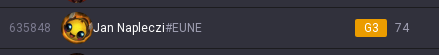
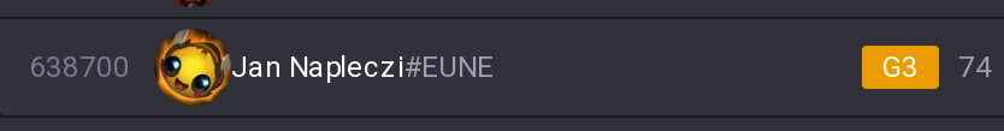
- 635848
+ 638700
